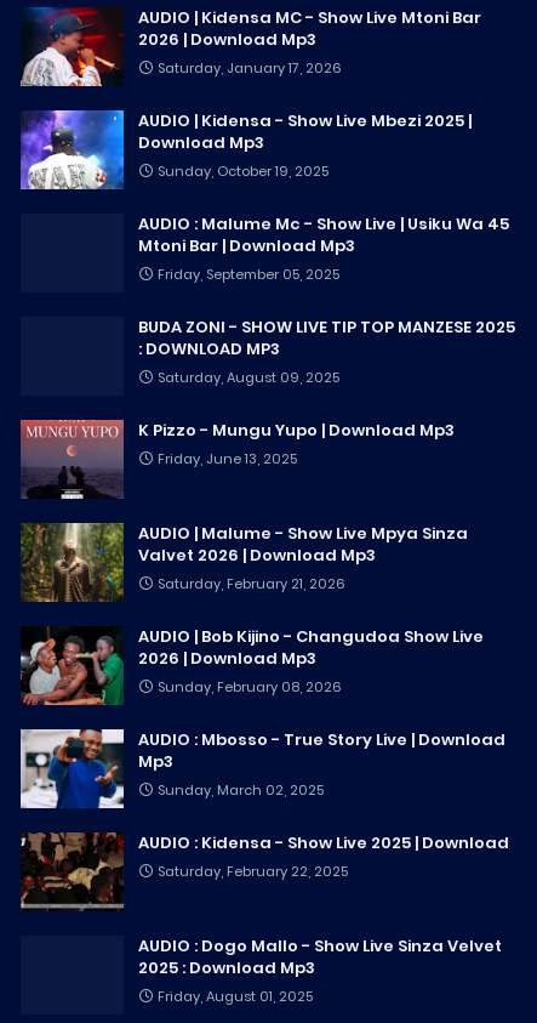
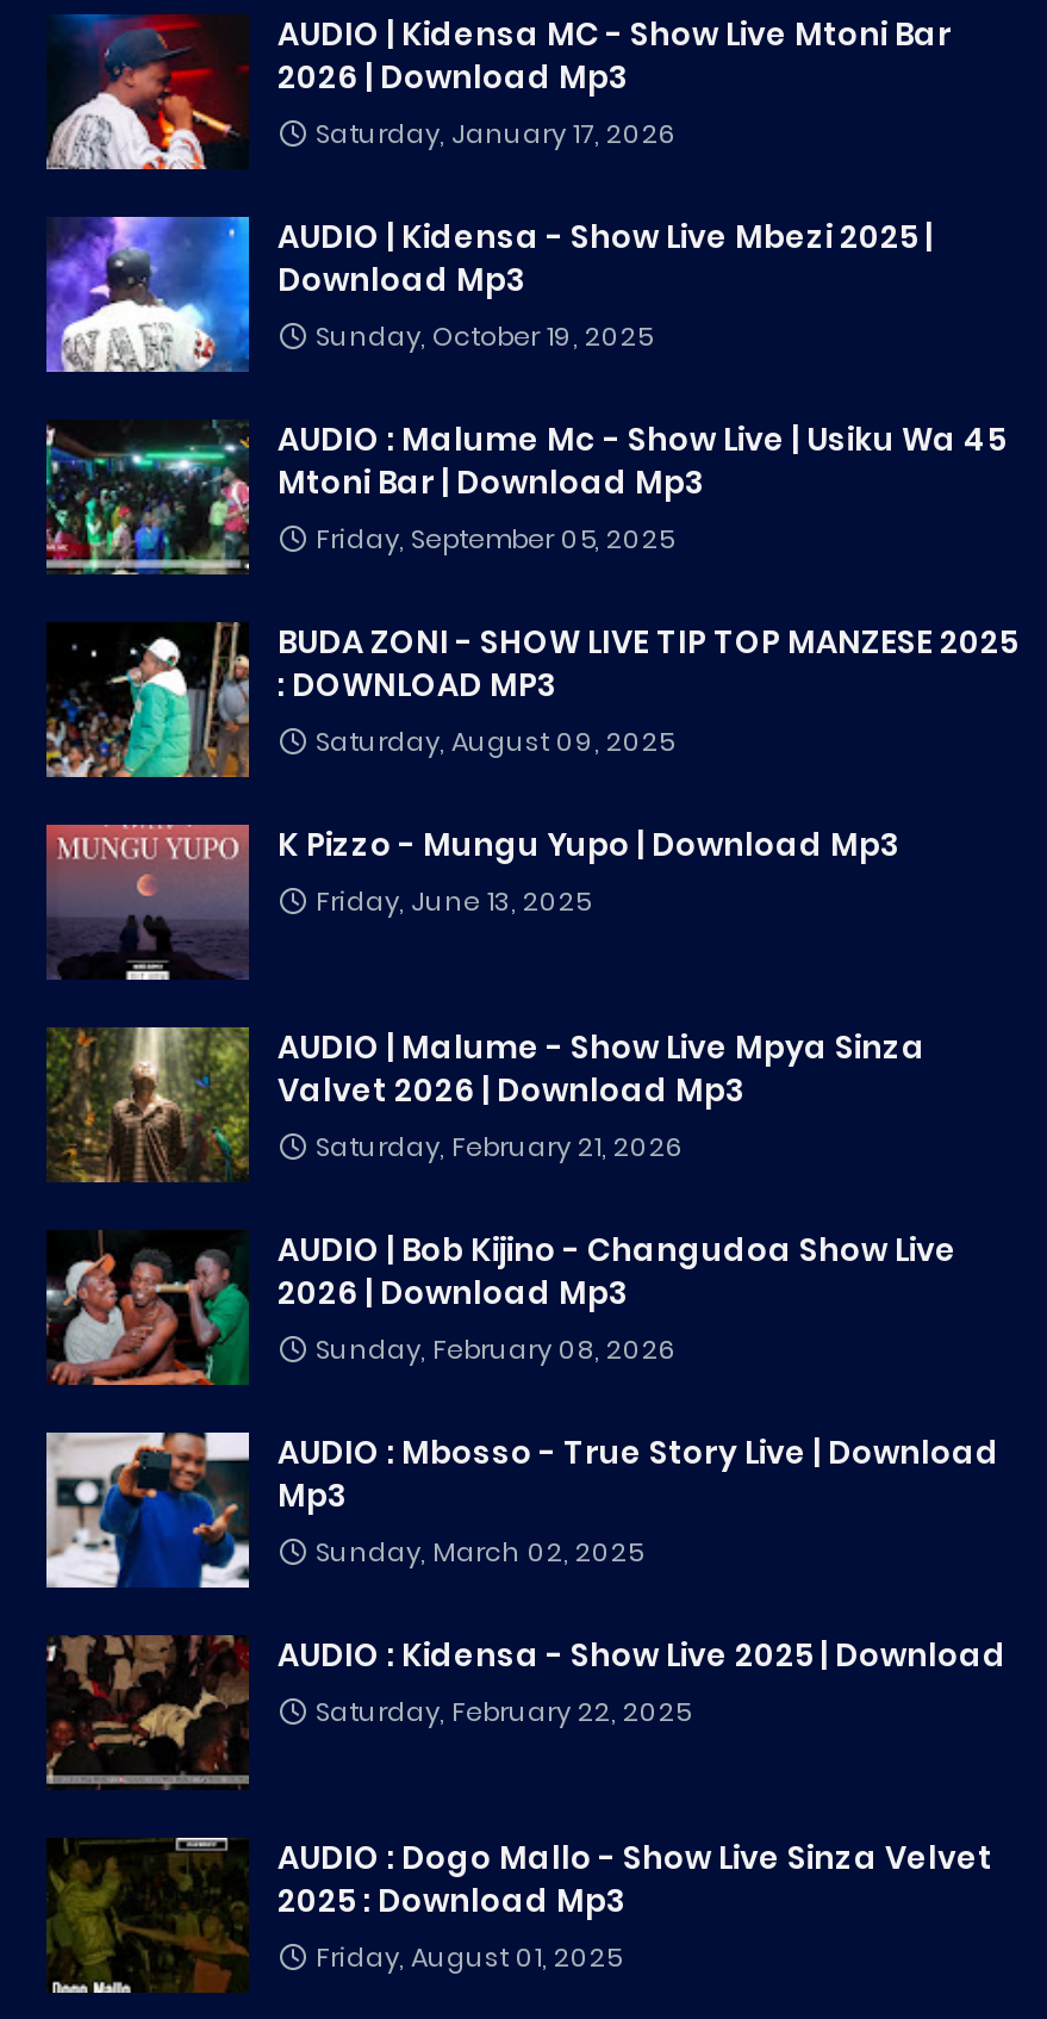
+ [image]

+ [image]

+ [image]
